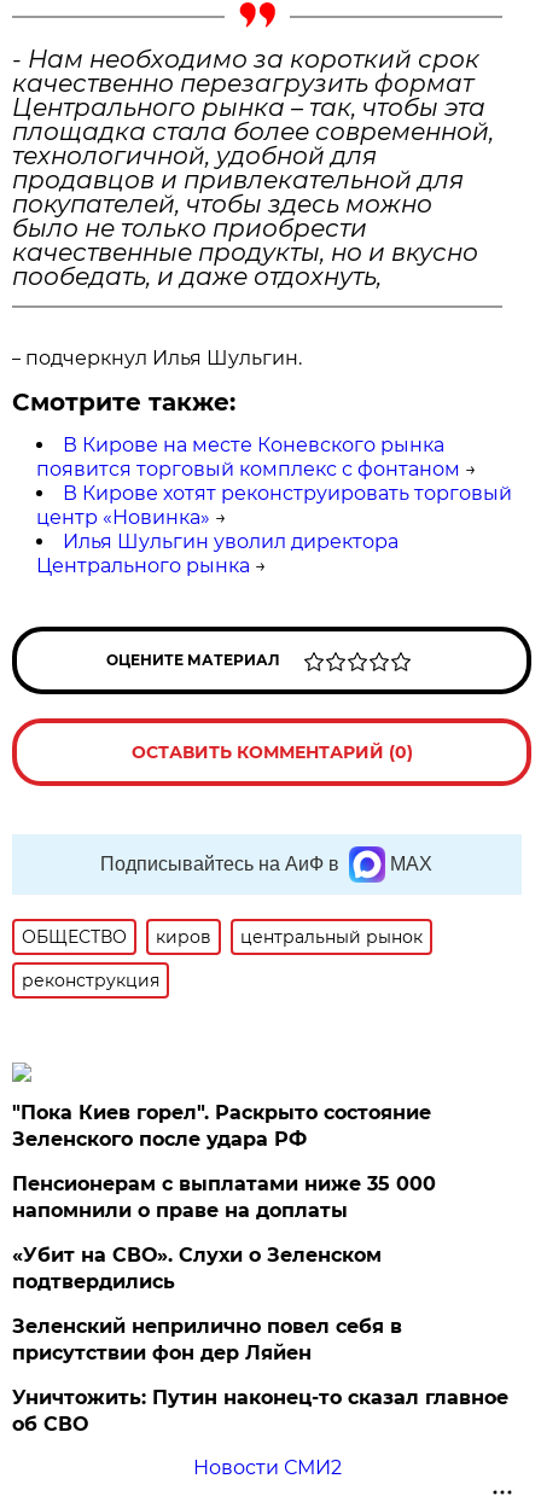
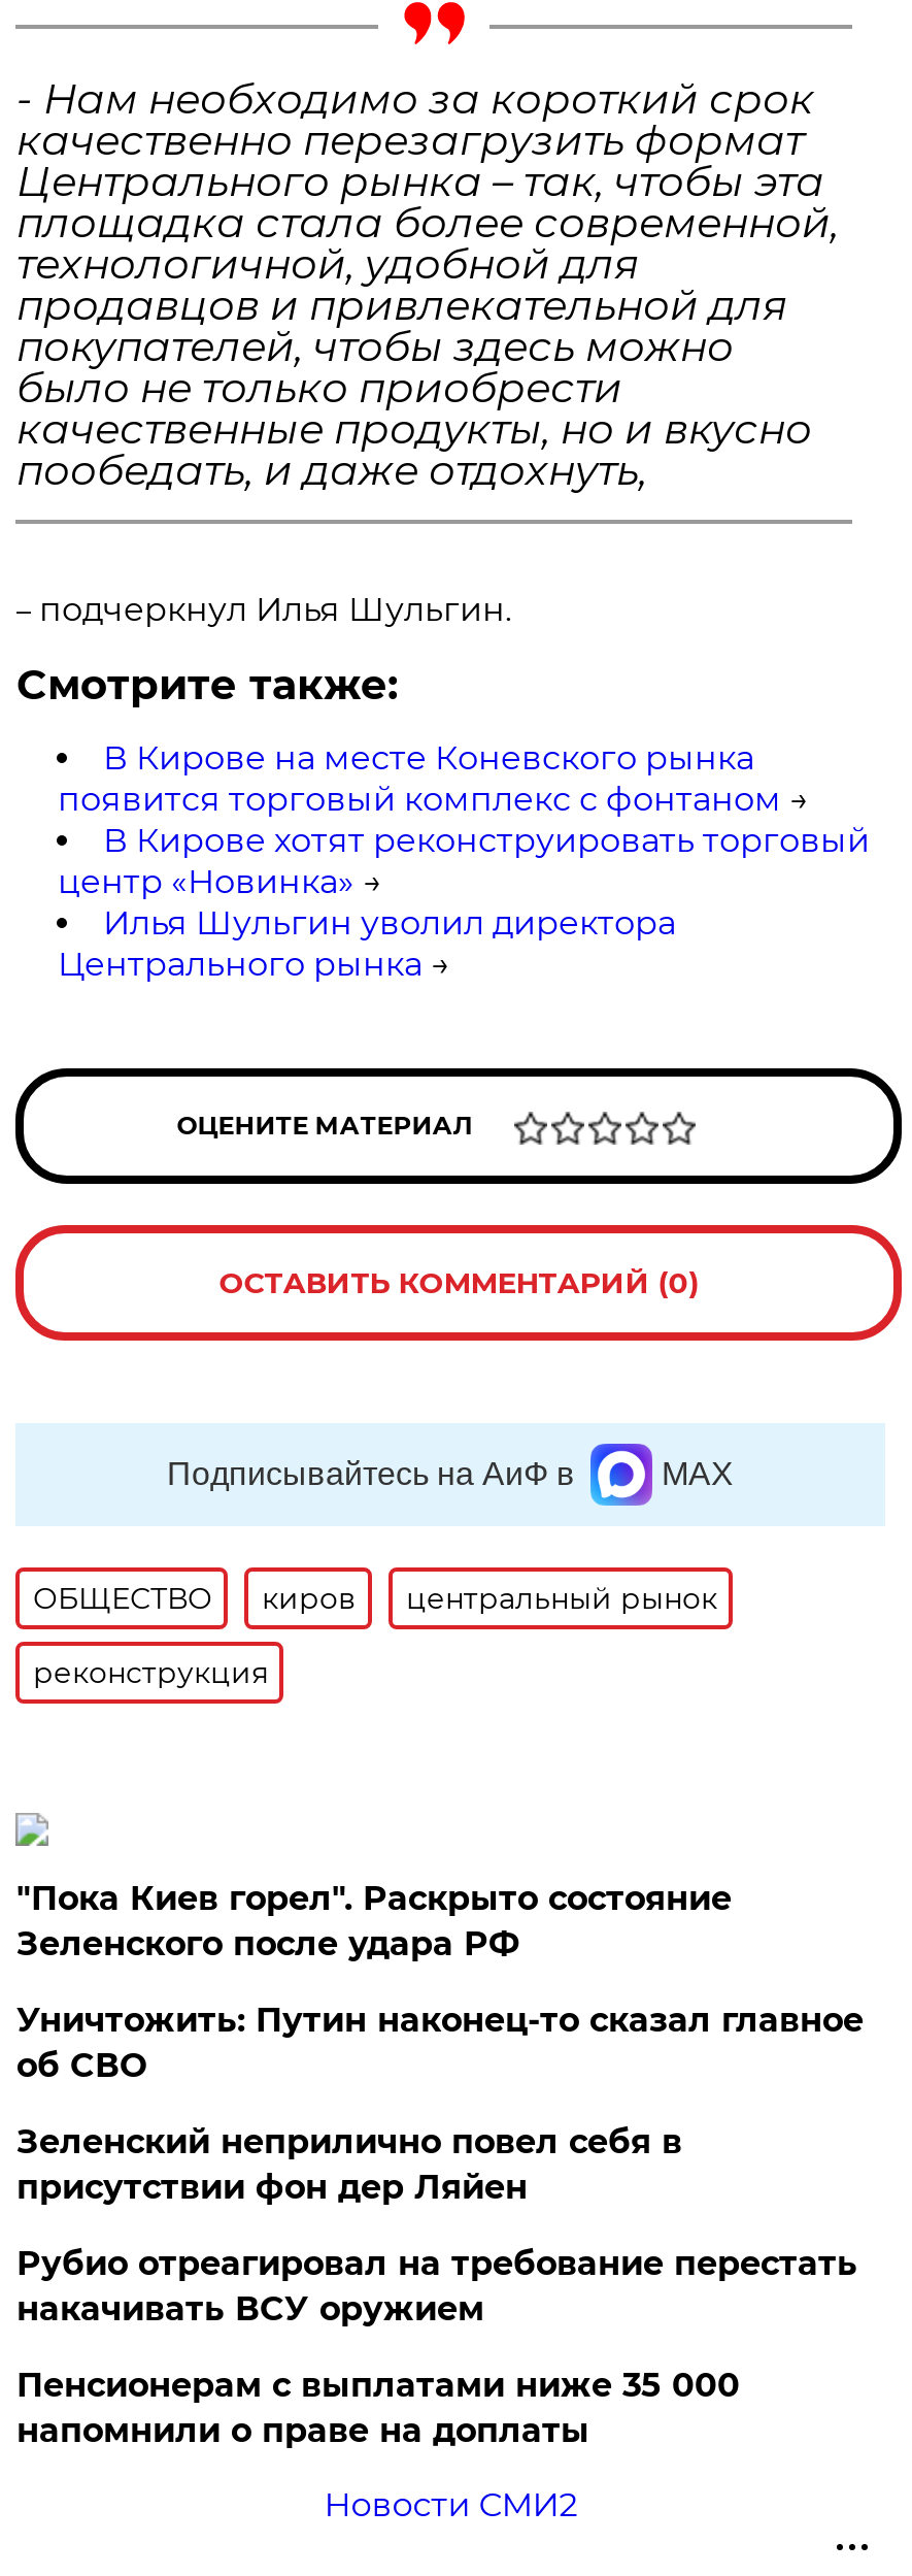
+ Рубио отреагировал на требование перестать
+ накачивать ВСУ оружием

moved down: Пенсионерам с выплатами ниже 35 000 | напомнили о праве на доплаты

- «Убит на СВО». Слухи о Зеленском
- подтвердились

moved up: Зеленский неприлично повел cебя в | присутствии фон дер Ляйен | Уничтожить: Путин наконец-то сказал главное | об СВО
